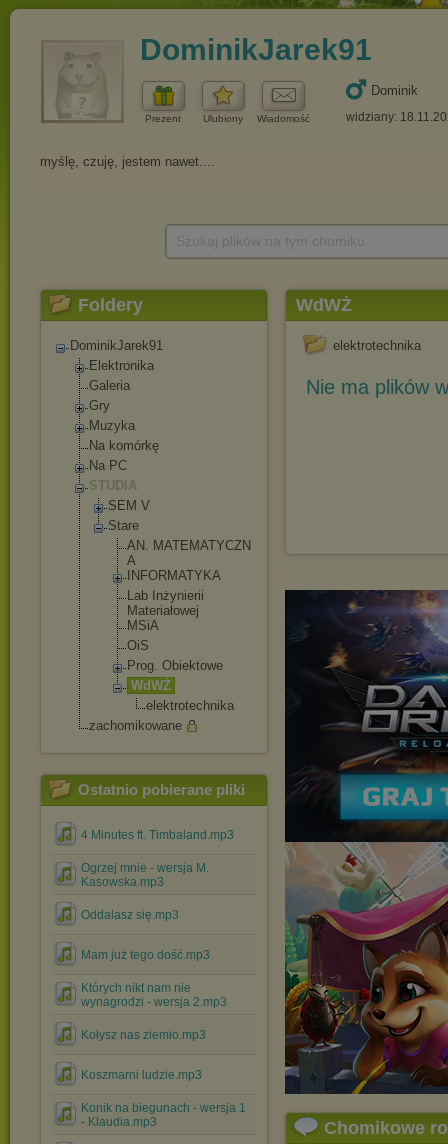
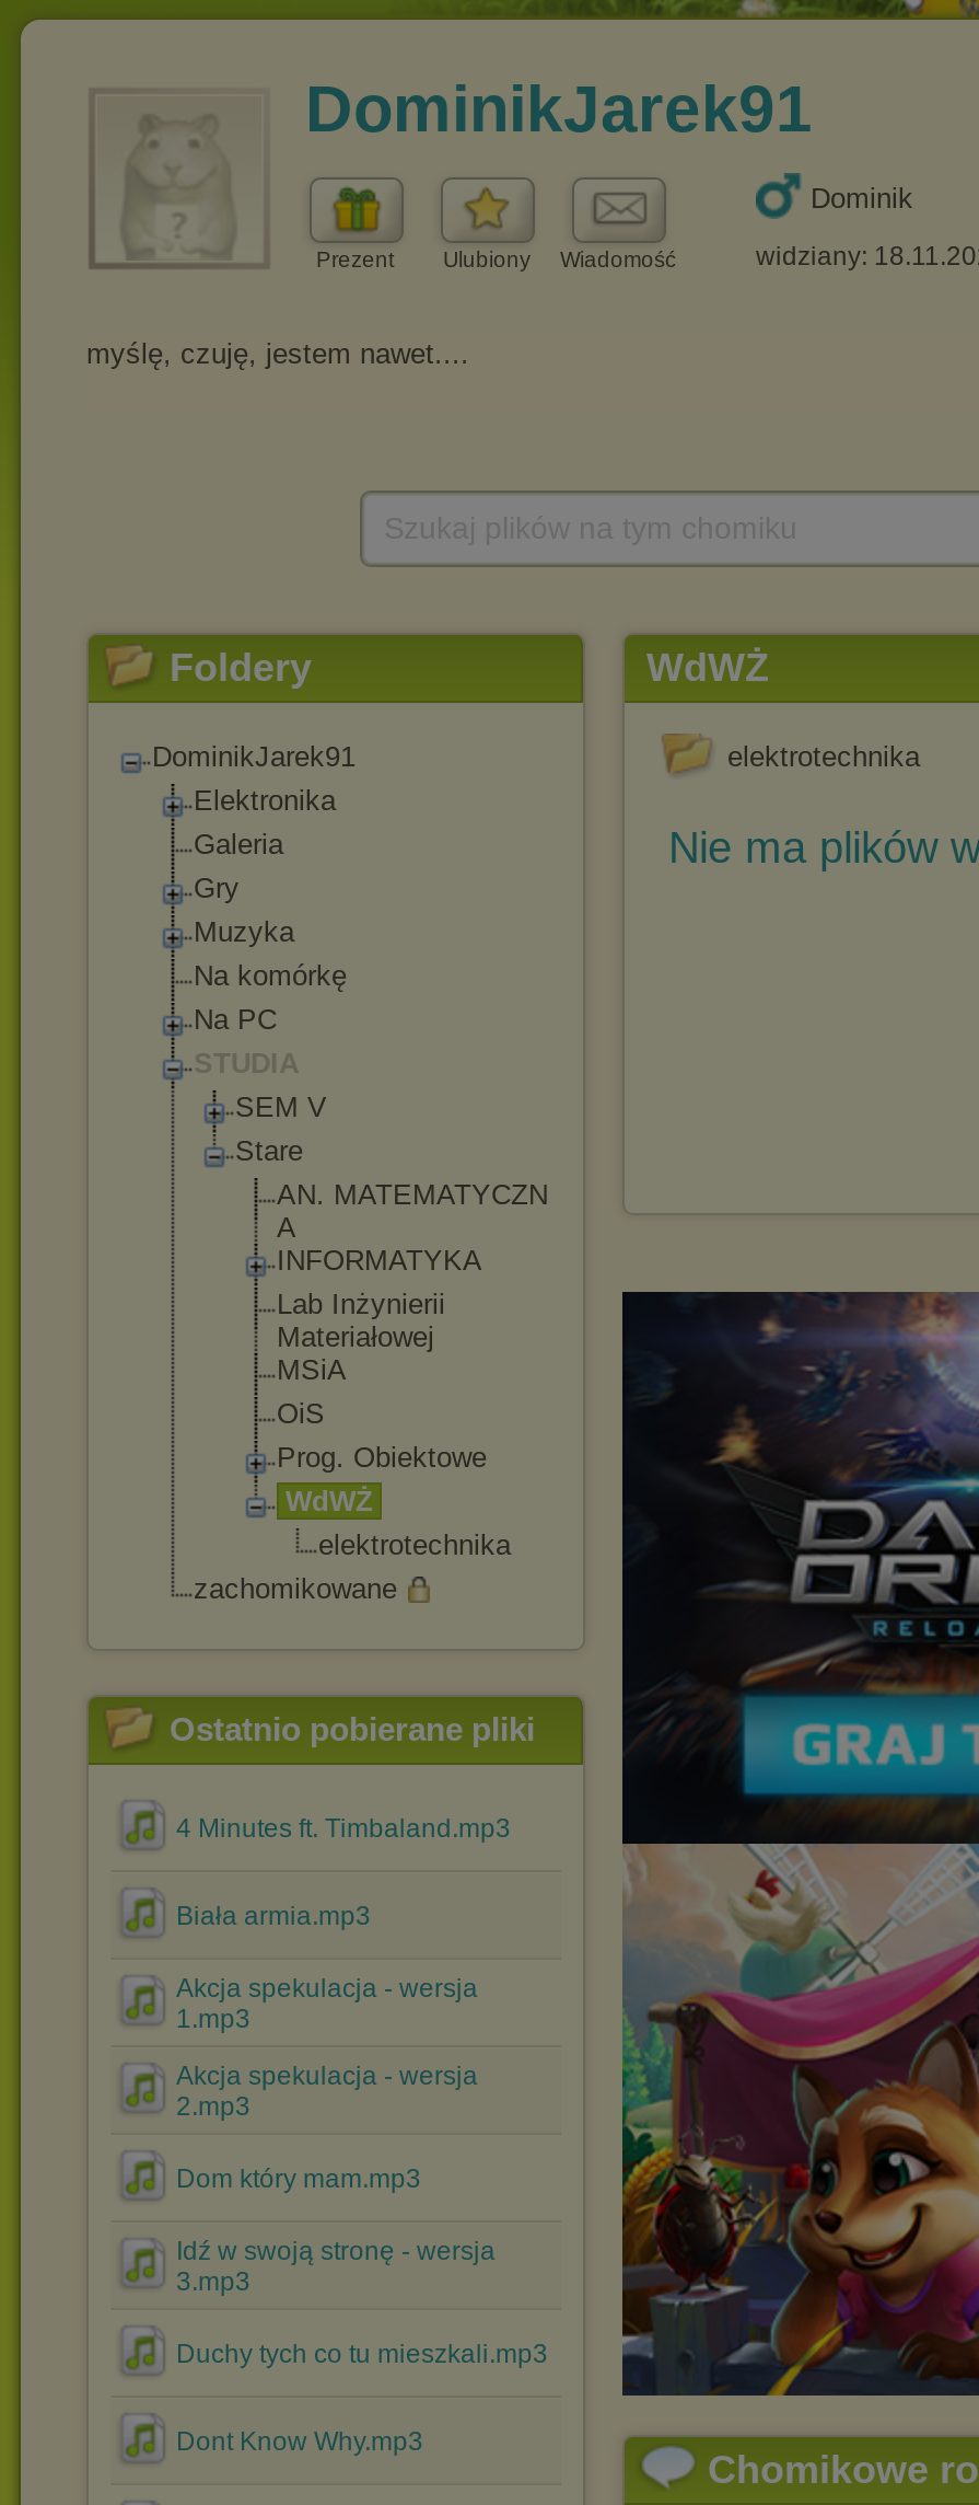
- Ogrzej mnie - wersja M.
- Kasowska.mp3
+ Biała armia.mp3

- Oddalasz się.mp3
+ Akcja spekulacja - wersja
+ 1.mp3

- Mam już tego dość.mp3
+ Akcja spekulacja - wersja
+ 2.mp3

- Których nikt nam nie
- wynagrodzi - wersja 2.mp3
+ Dom który mam.mp3

- Kołysz nas ziemio.mp3
+ Idź w swoją stronę - wersja
+ 3.mp3

- Koszmarni ludzie.mp3
+ Duchy tych co tu mieszkali.mp3

- Konik na biegunach - wersja 1
- - Klaudia.mp3
+ Dont Know Why.mp3
